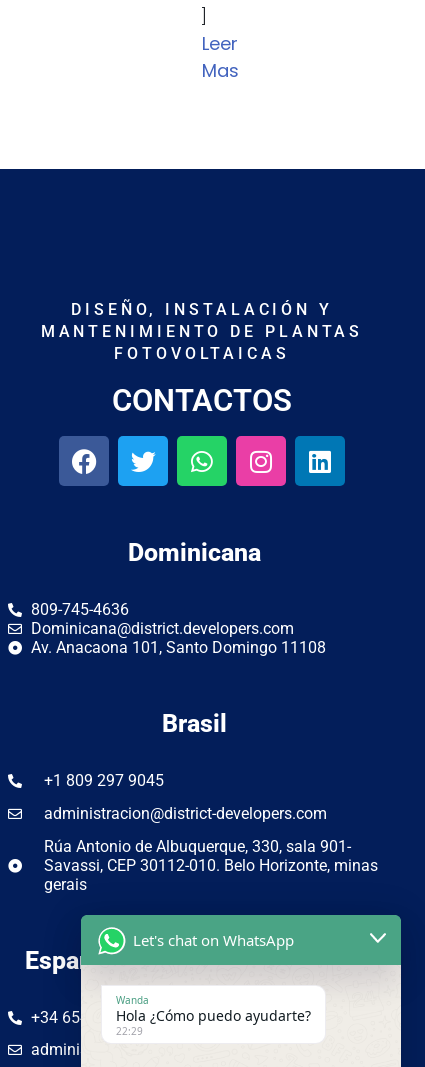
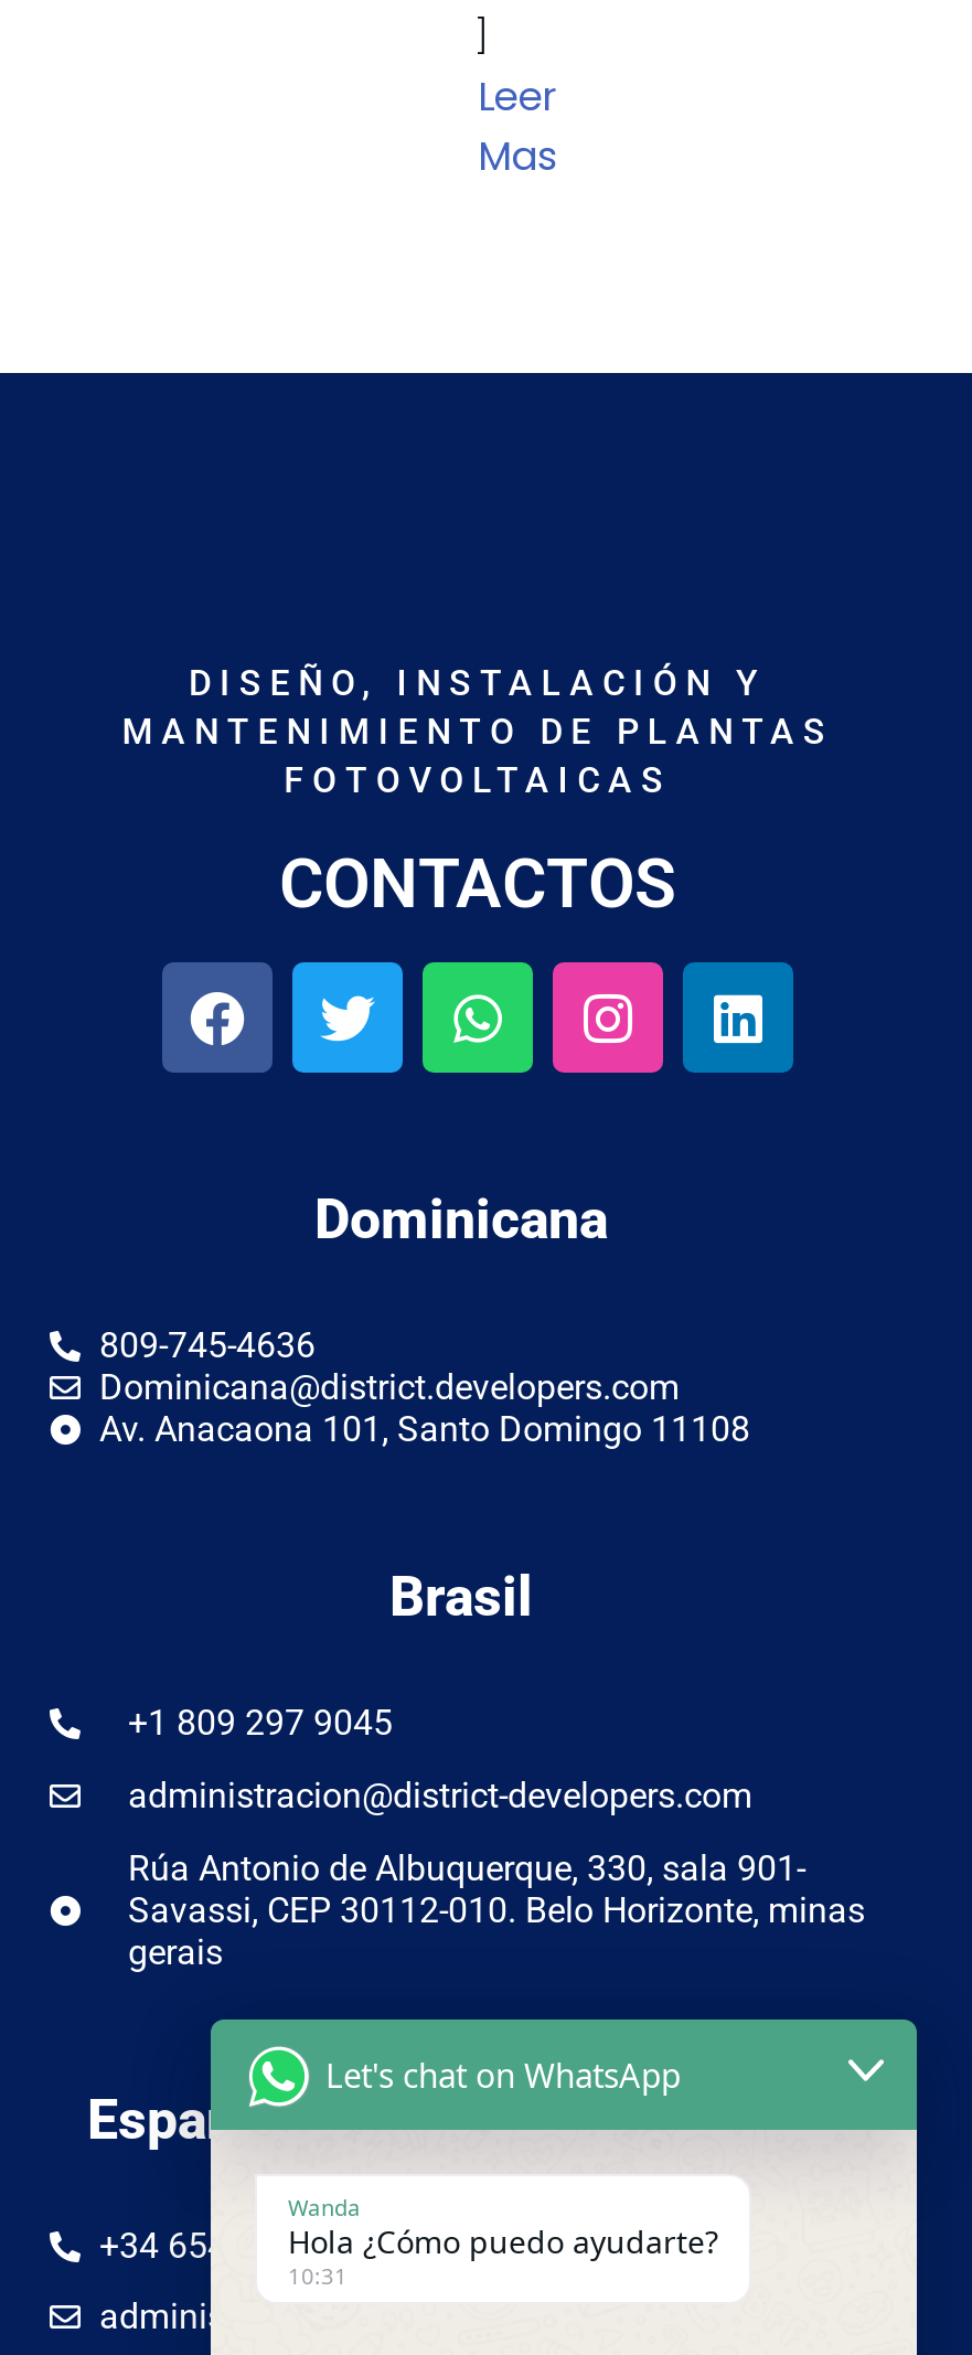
- 22:29
+ 10:31
